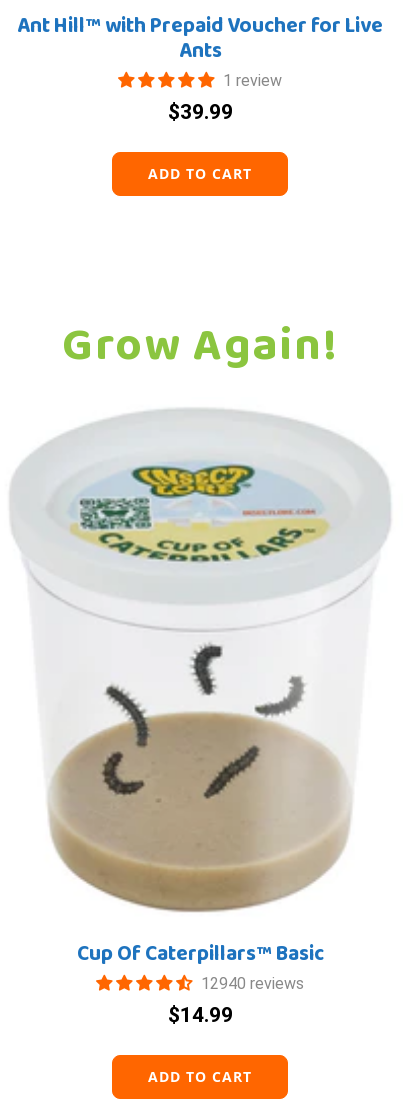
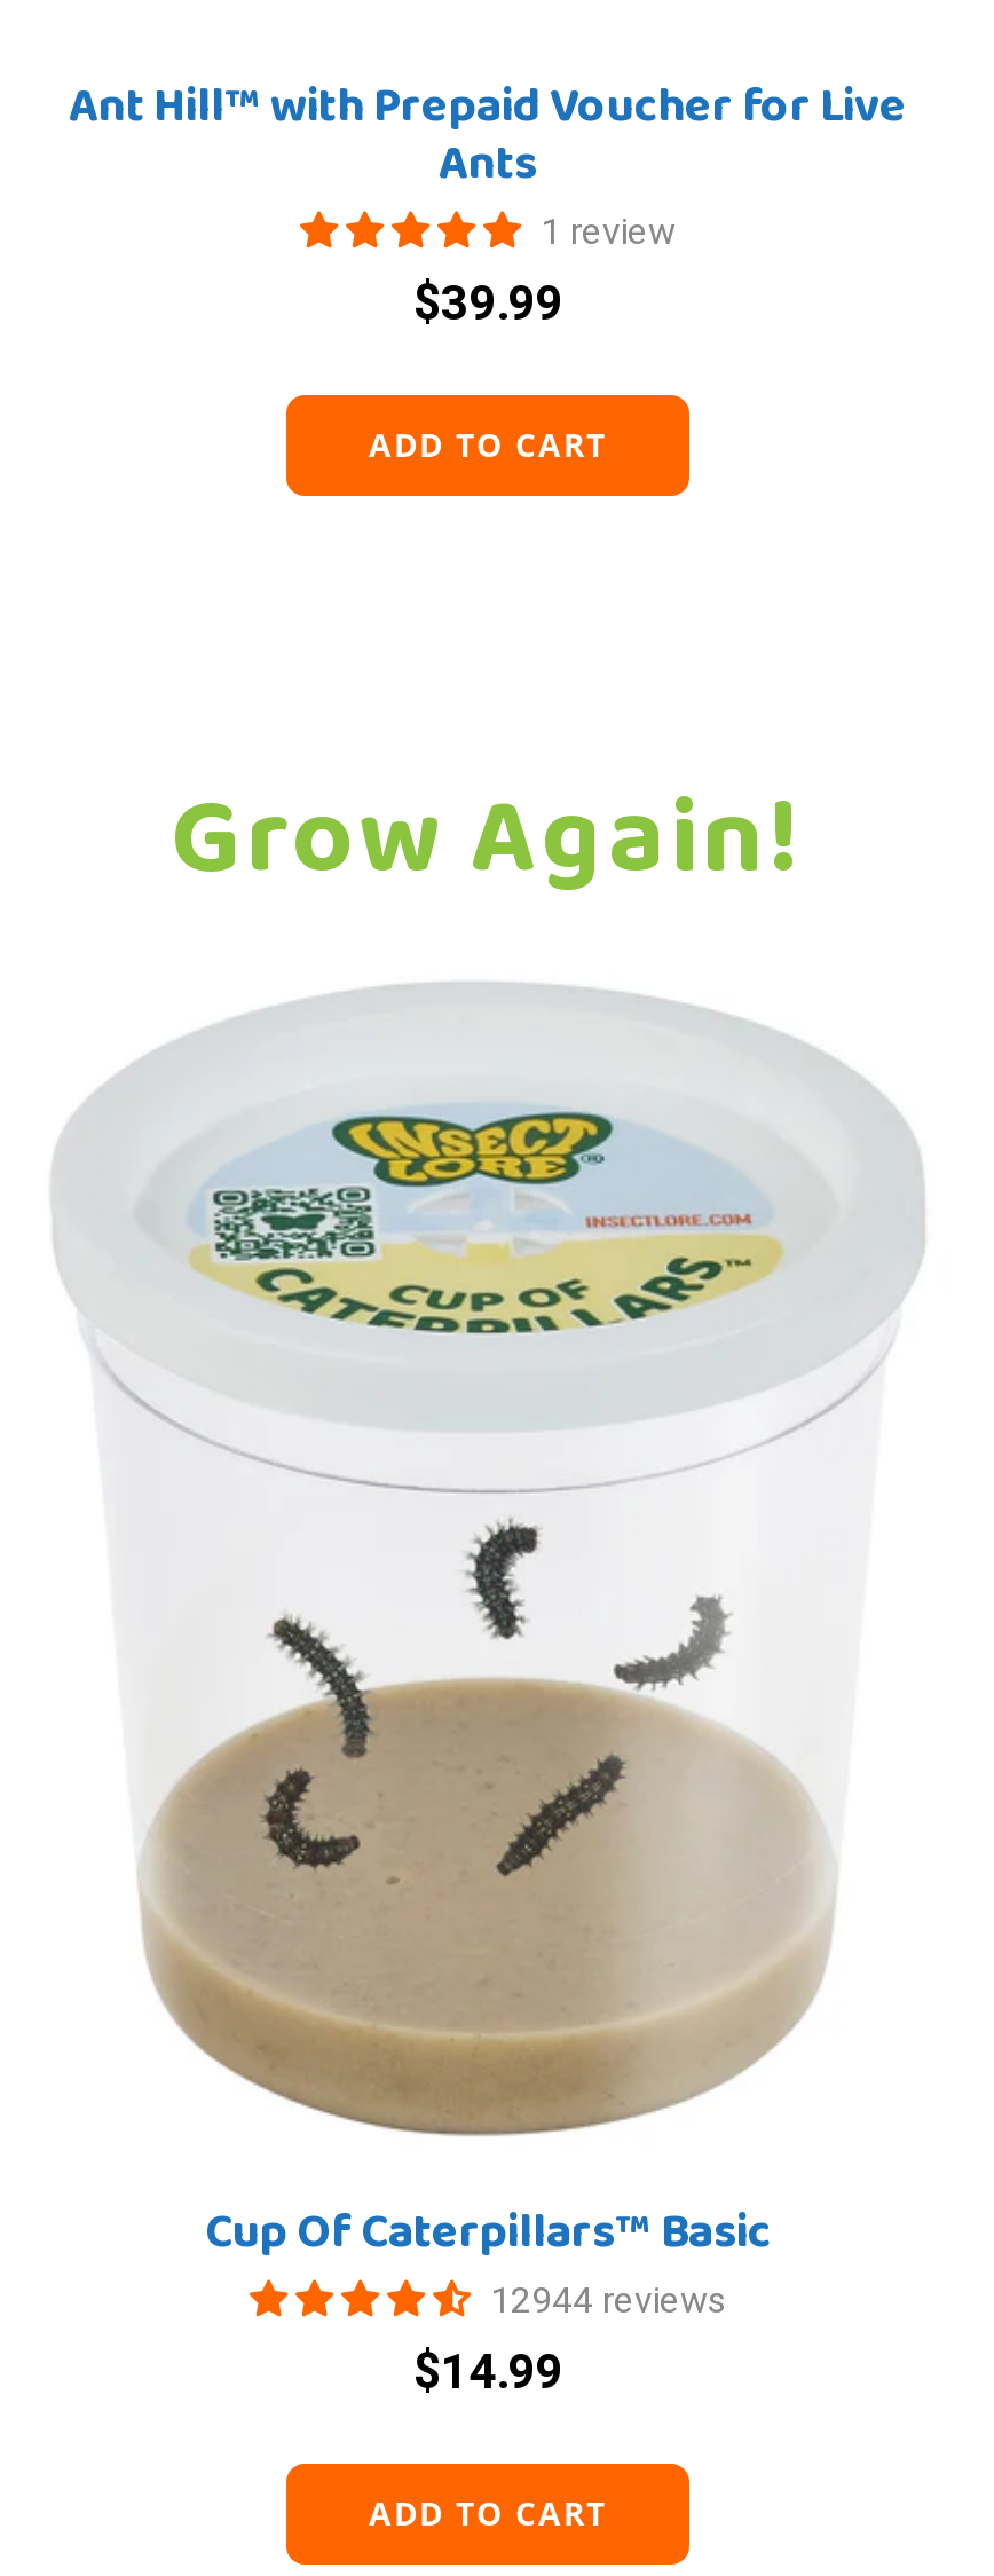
- 12940 reviews
+ 12944 reviews
